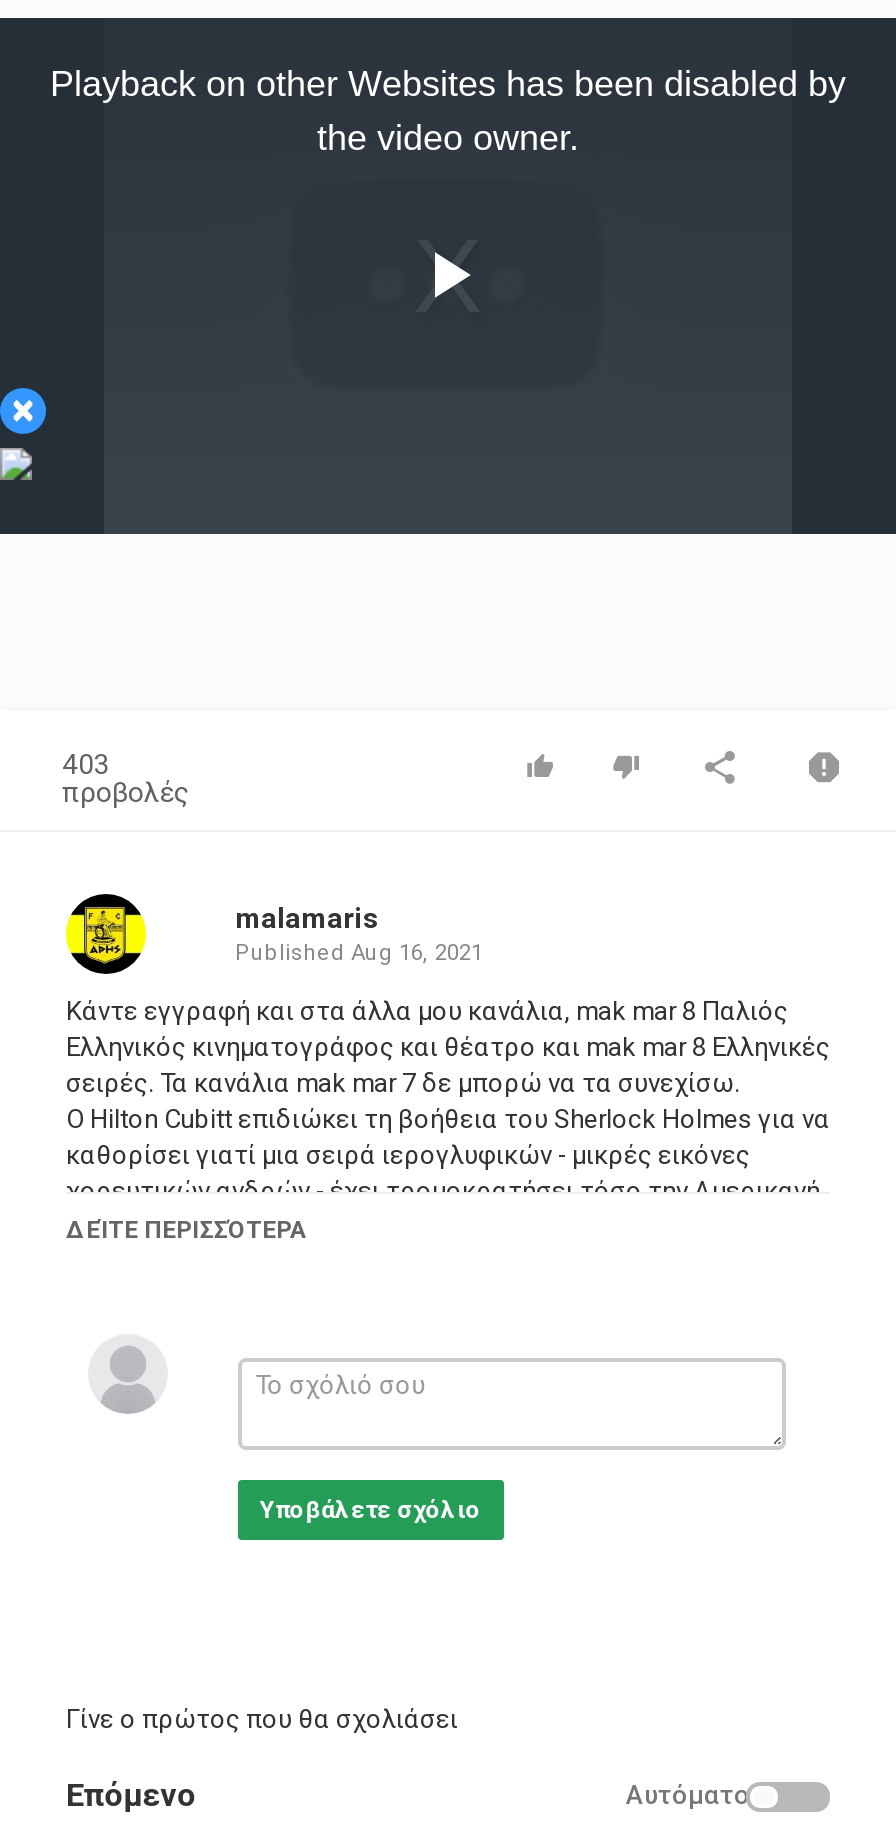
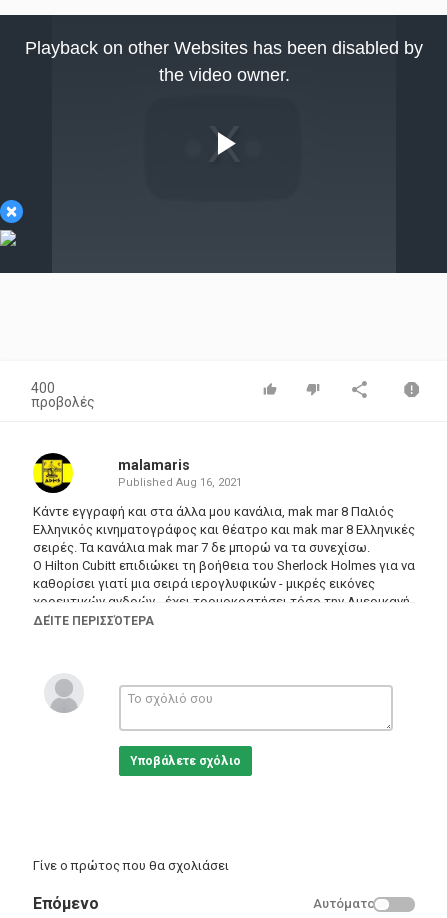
- 403
+ 400
